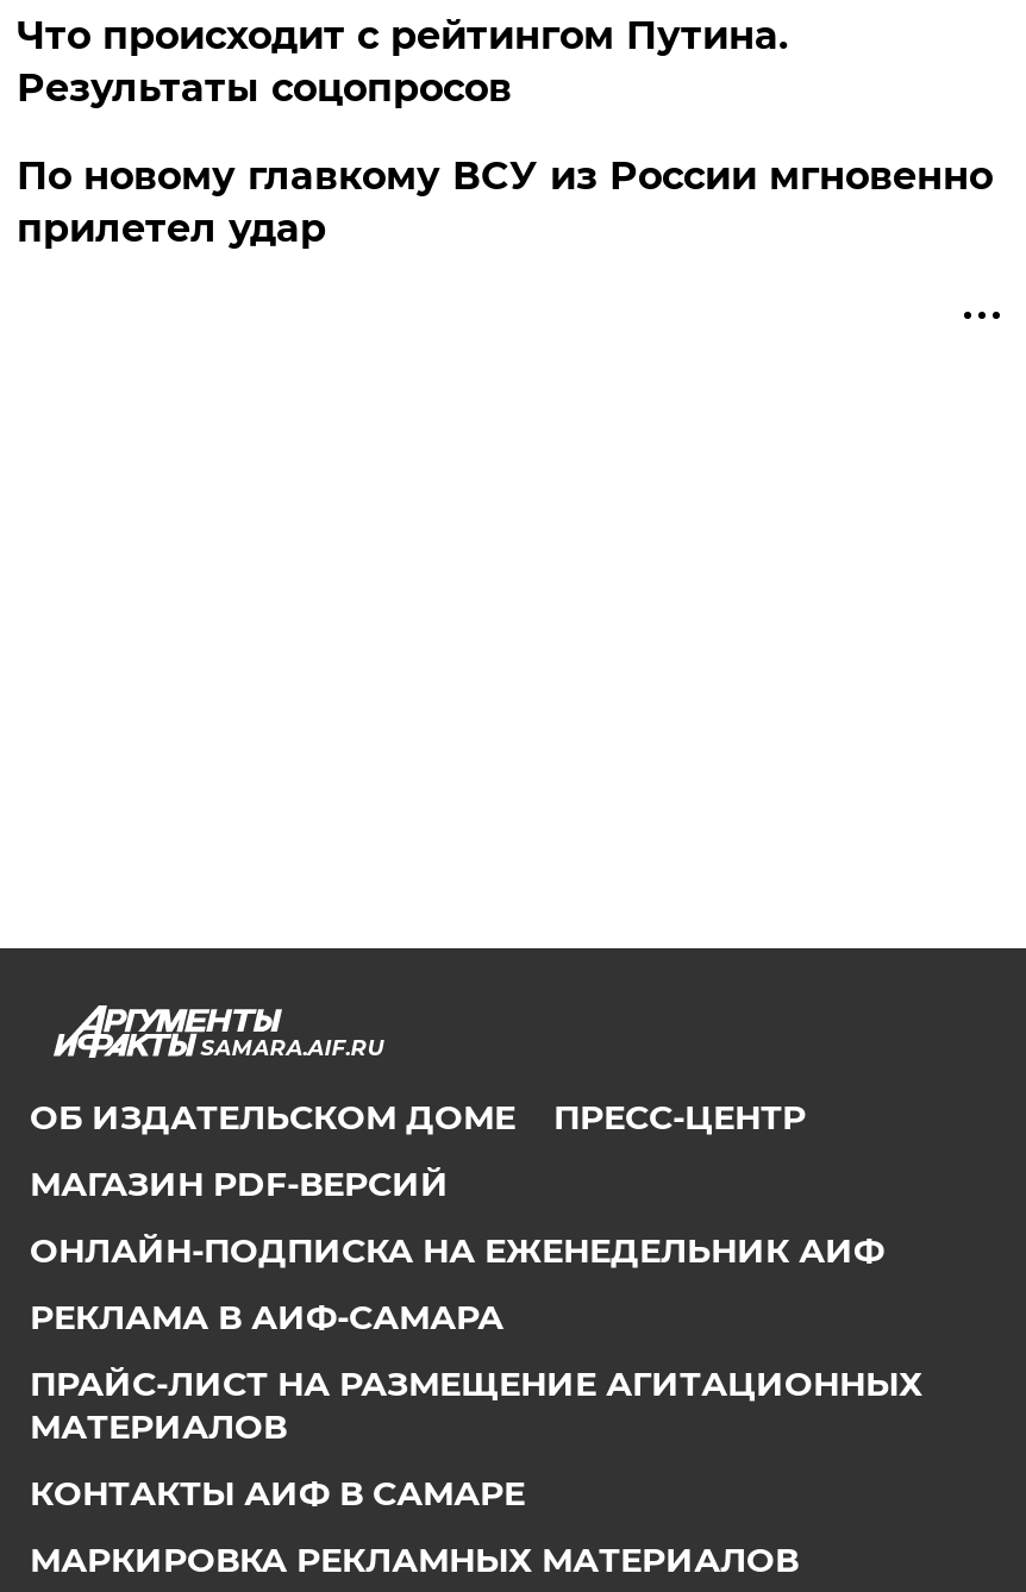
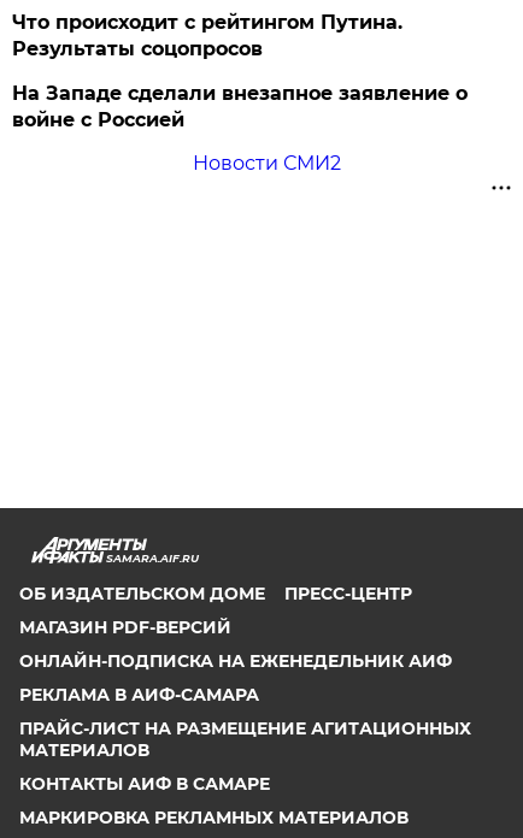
- По новому главкому ВСУ из России мгновенно
- прилетел удар
+ На Западе сделали внезапное заявление о
+ войне с Россией
+ Новости СМИ2
